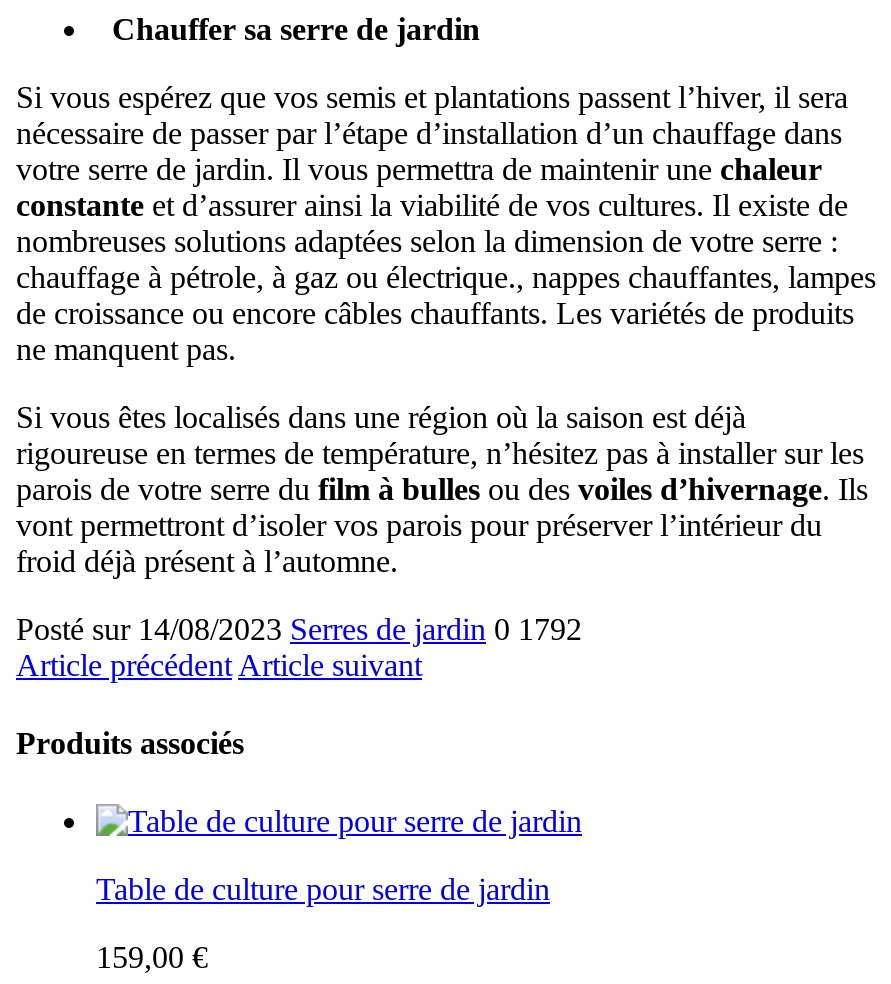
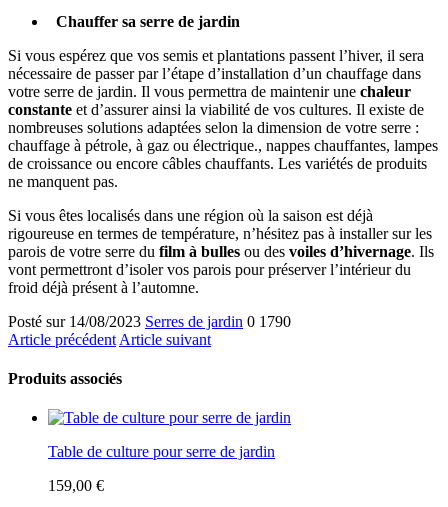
- Posté sur 14/08/2023 Serres de jardin 0 1792
+ Posté sur 14/08/2023 Serres de jardin 0 1790
